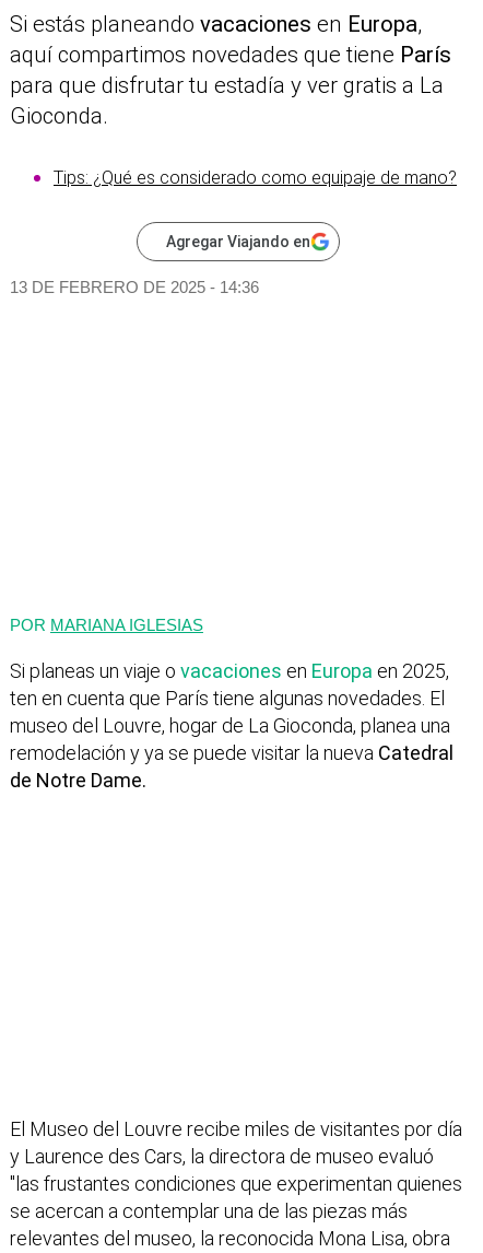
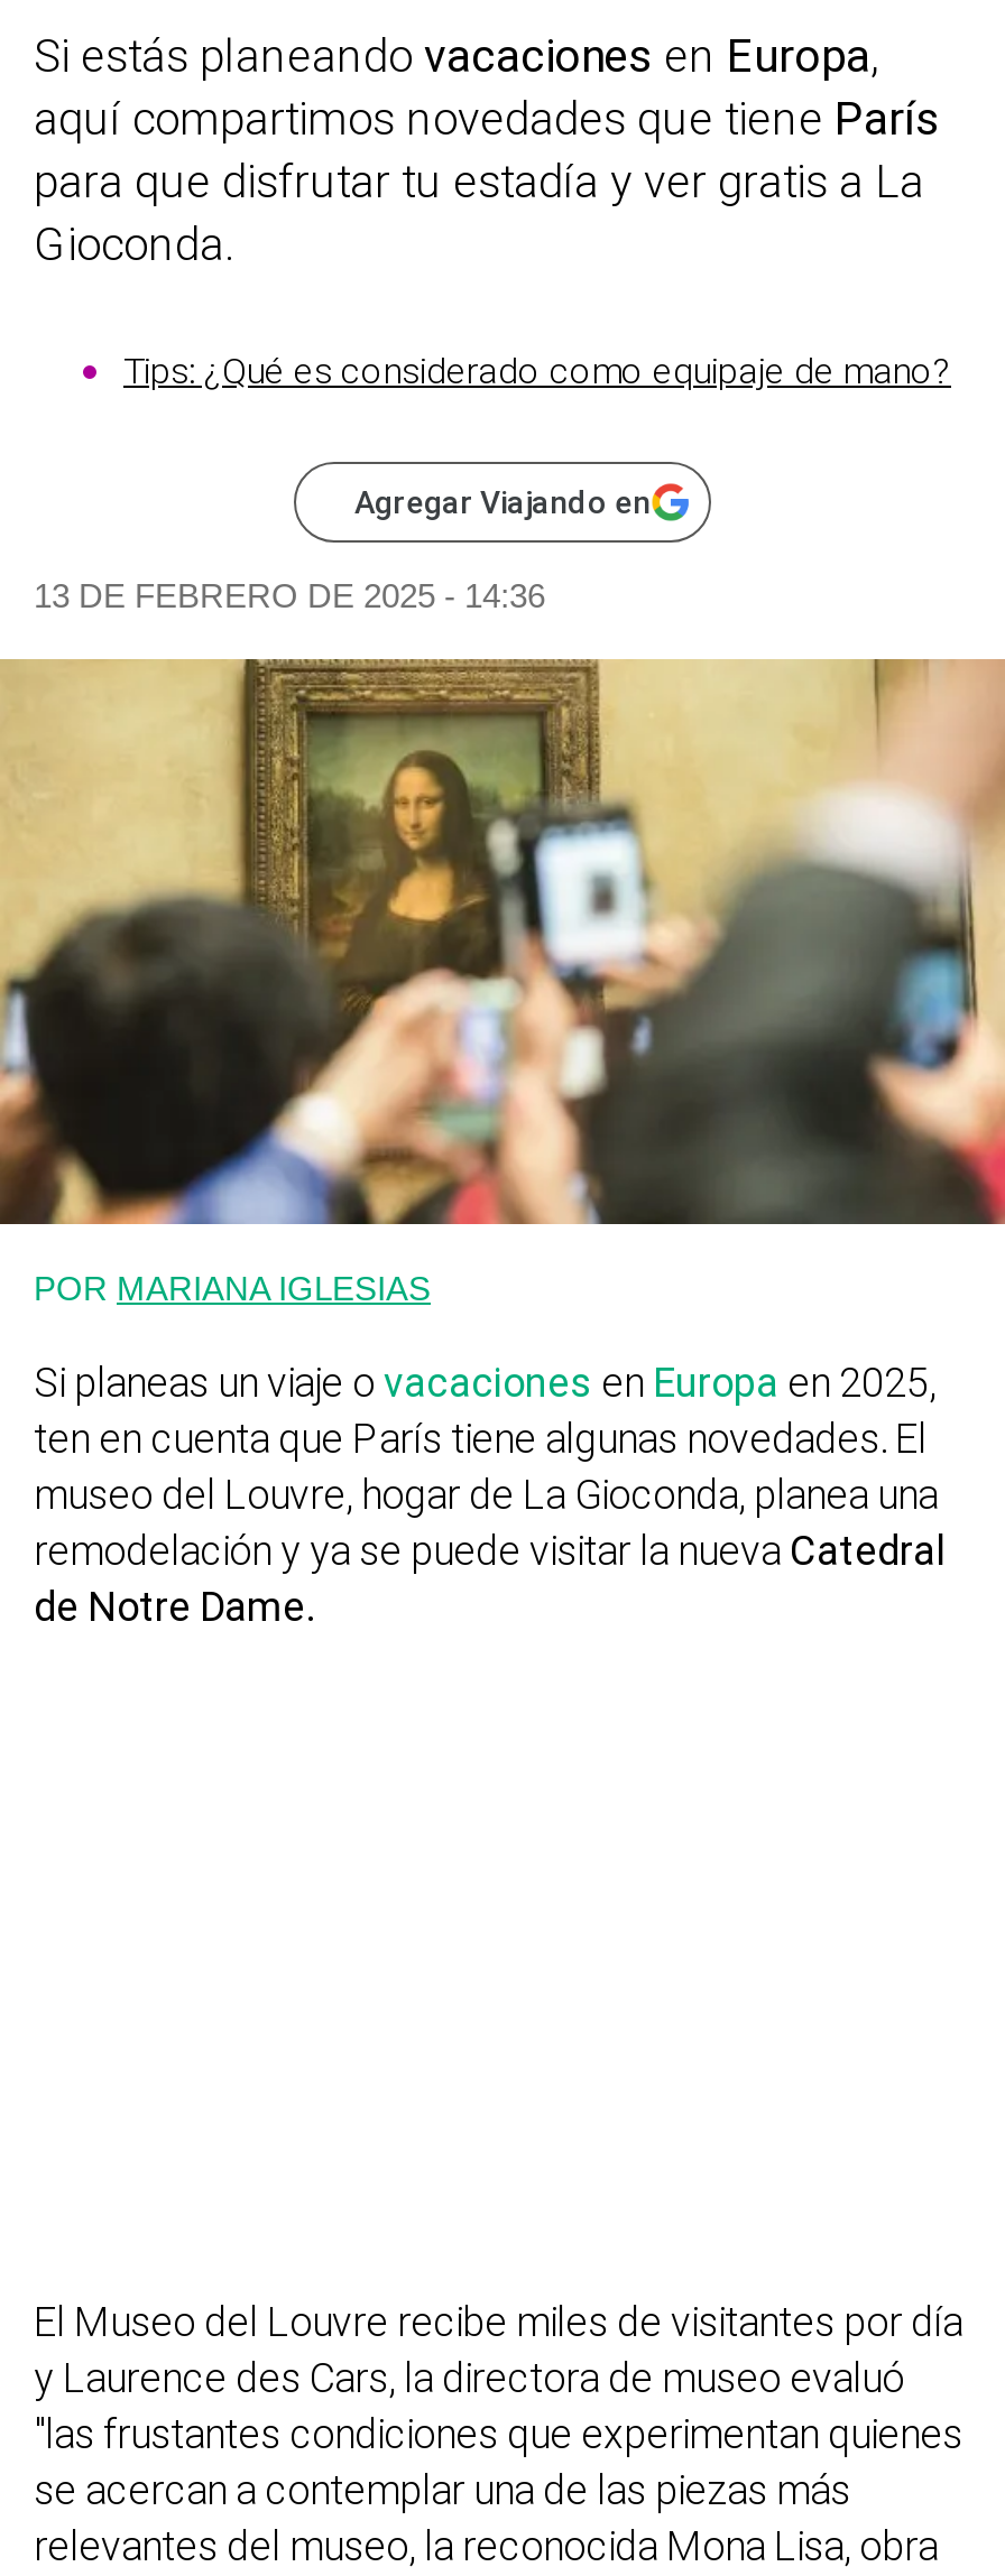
+ [image]
